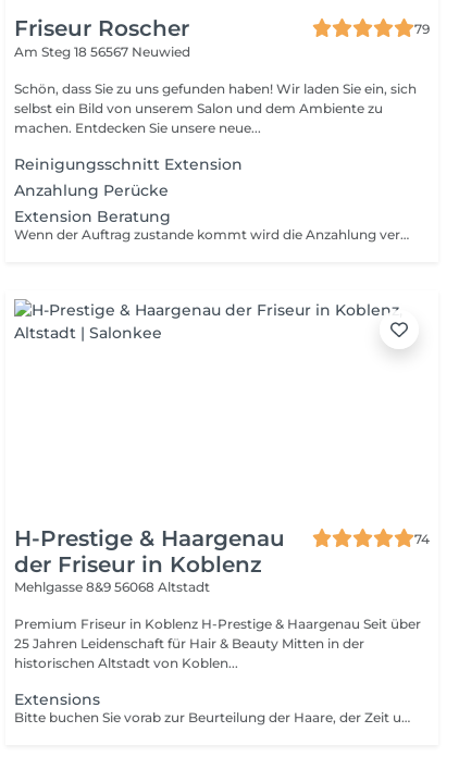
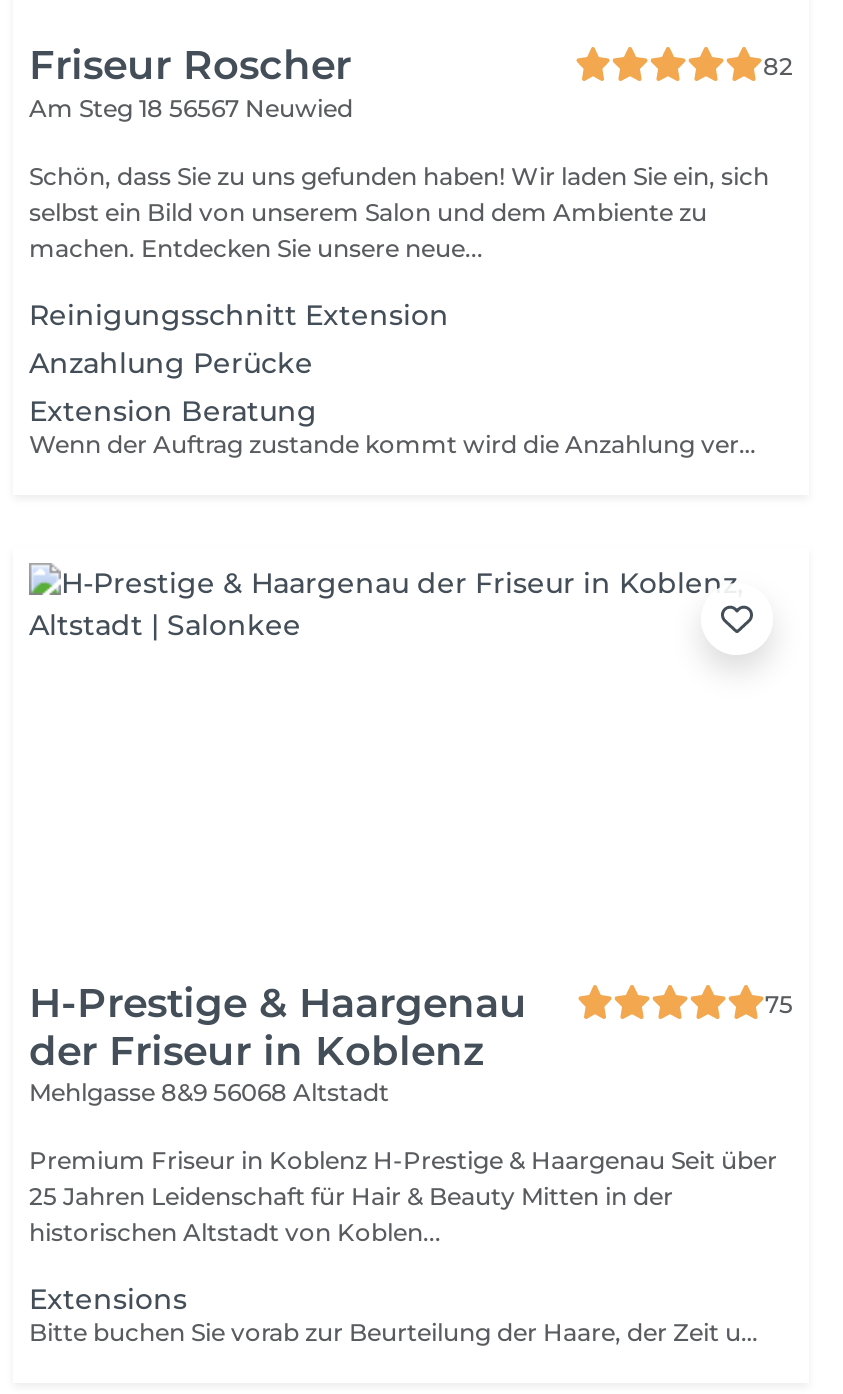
- 79
+ 82

- 74
+ 75
